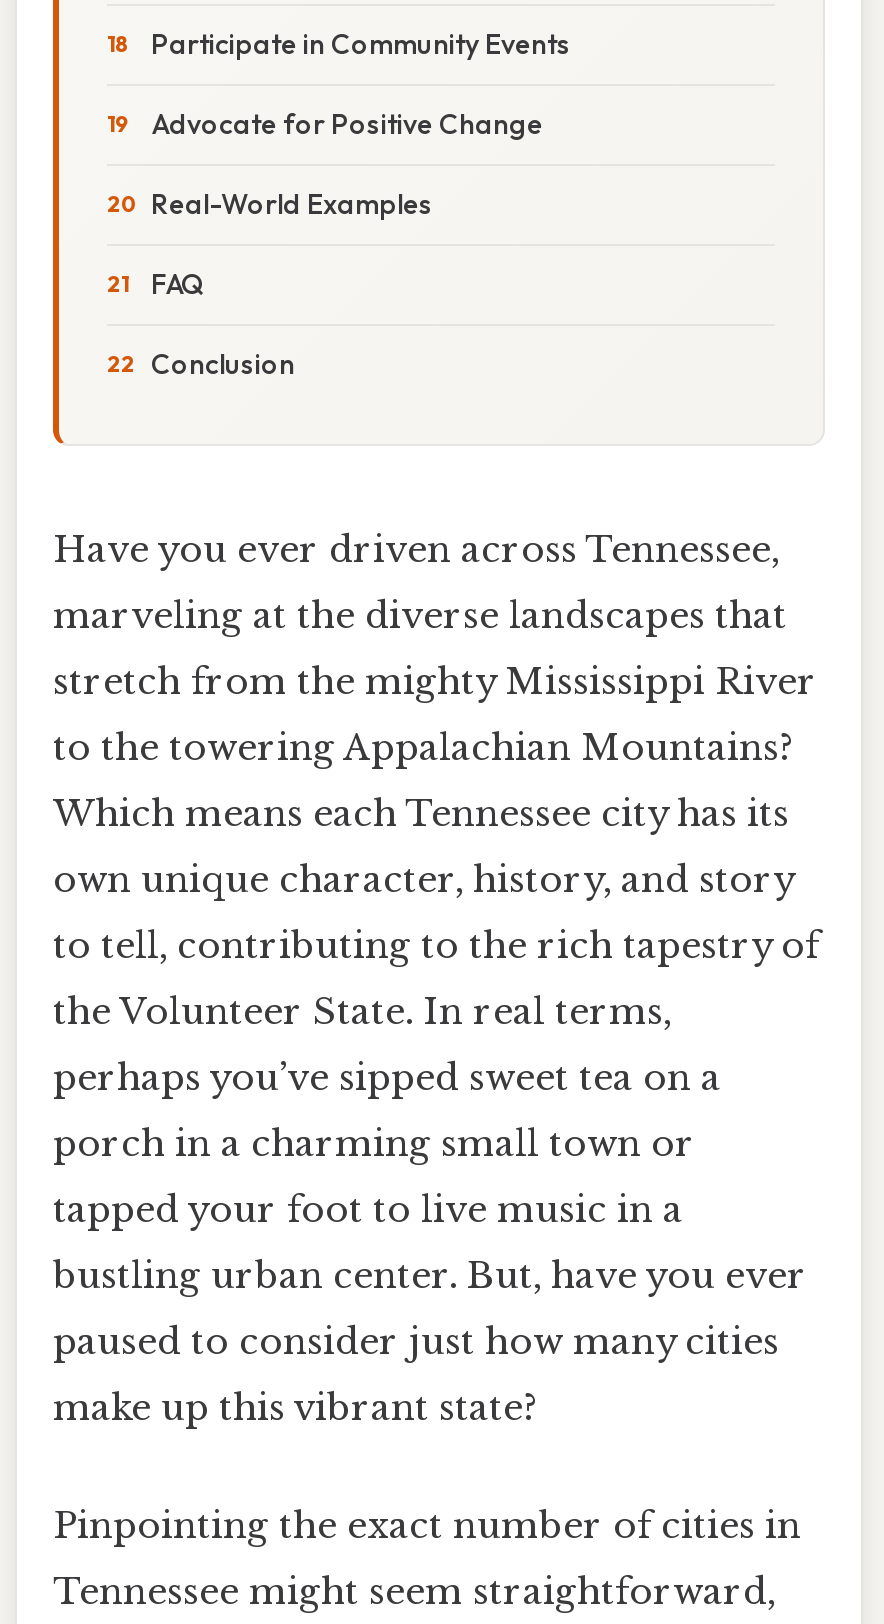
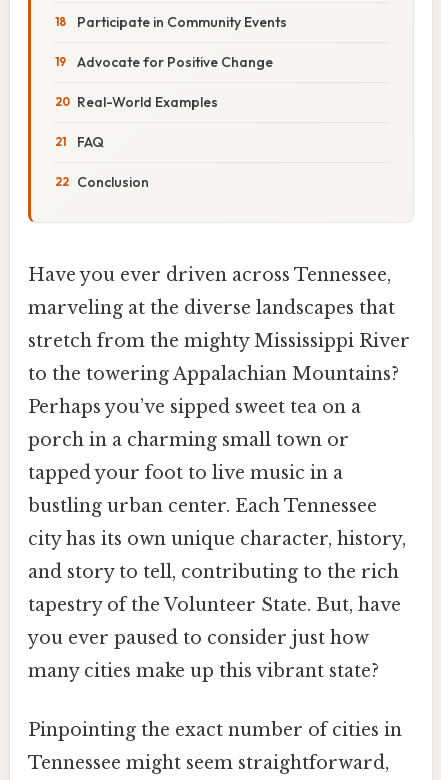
- Which means each Tennessee city has its
- own unique character, history, and story
- to tell, contributing to the rich tapestry of
- the Volunteer State. In real terms,
- perhaps you’ve sipped sweet tea on a
+ Perhaps you’ve sipped sweet tea on a

moved up: porch in a charming small town or | tapped your foot to live music in a

- bustling urban center. But, have you ever
- paused to consider just how many cities
- make up this vibrant state?
+ bustling urban center. Each Tennessee
+ city has its own unique character, history,
+ and story to tell, contributing to the rich
+ tapestry of the Volunteer State. But, have
+ you ever paused to consider just how
+ many cities make up this vibrant state?
